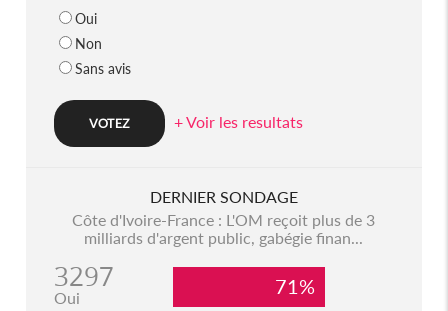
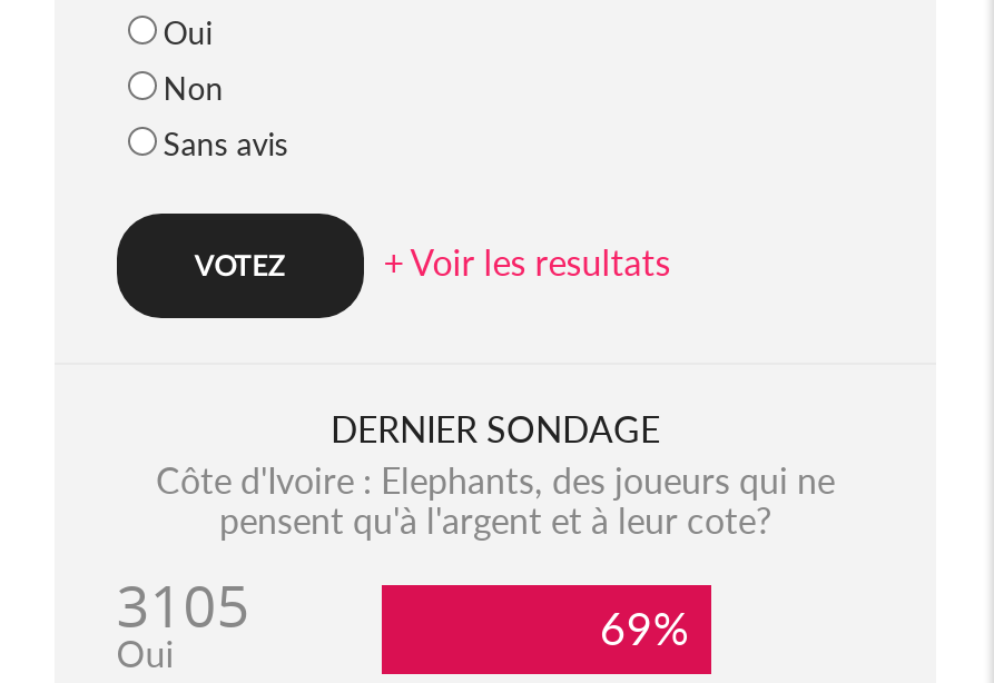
- Côte d'Ivoire-France : L'OM reçoit plus de 3
- milliards d'argent public, gabégie finan...
- 3297
+ Côte d'Ivoire : Elephants, des joueurs qui ne
+ pensent qu'à l'argent et à leur cote?
+ 3105

- 71%
+ 69%
